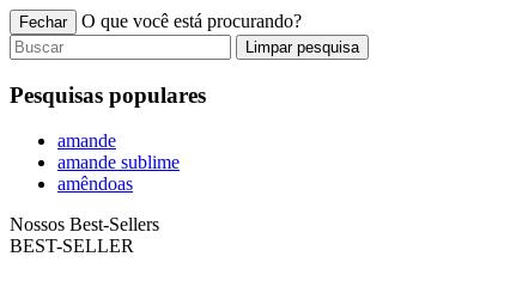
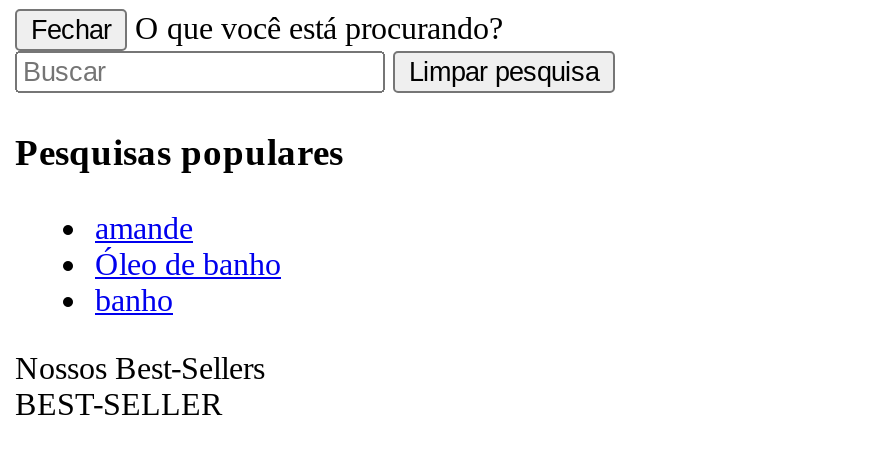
- amande sublime
- amêndoas
+ Óleo de banho
+ banho
